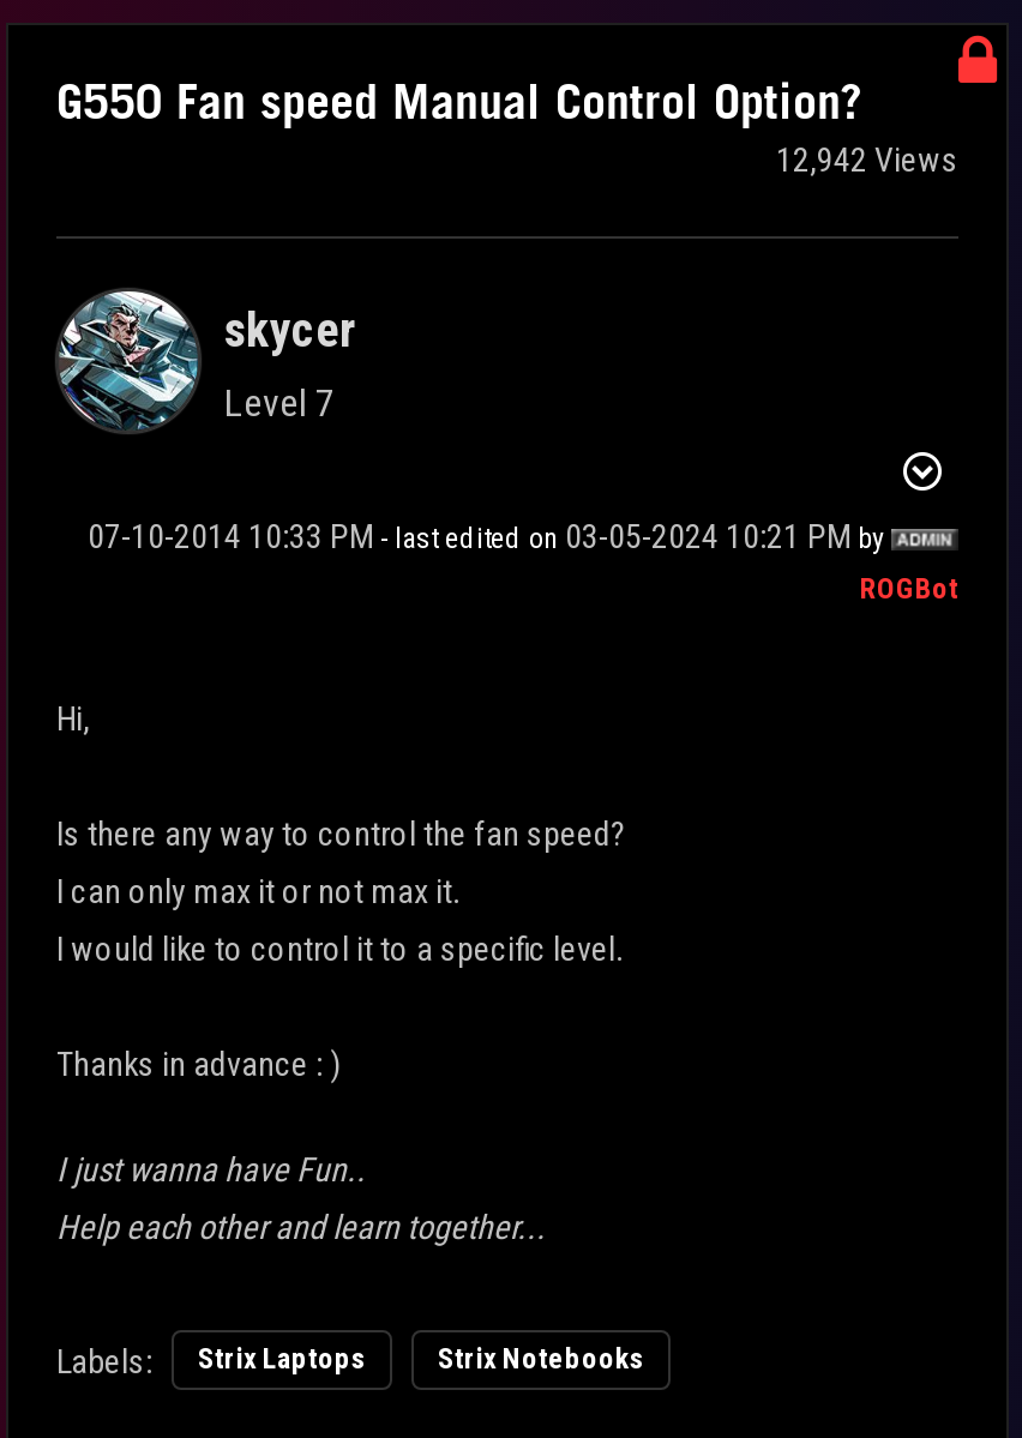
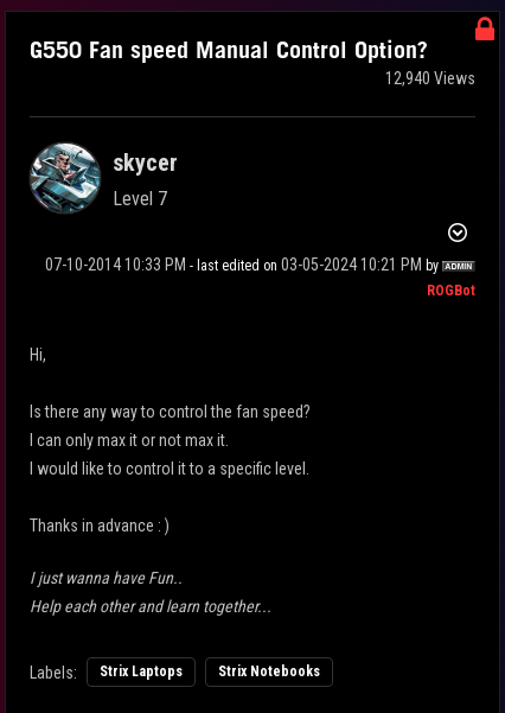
- 12,942 Views
+ 12,940 Views
